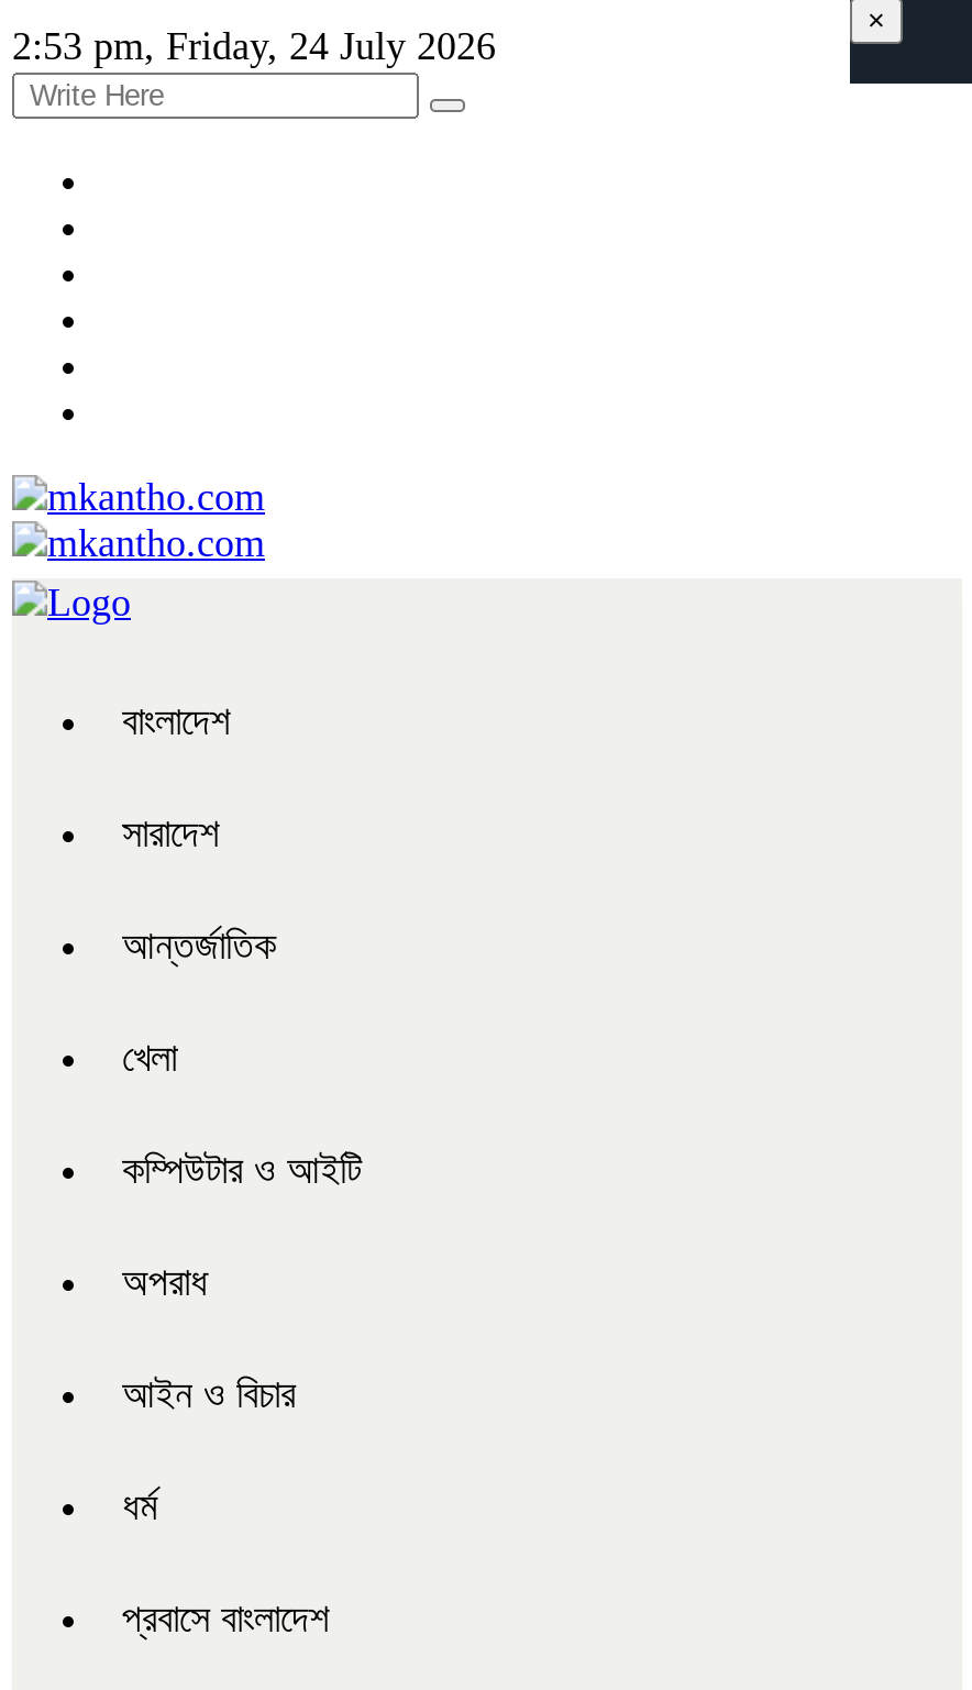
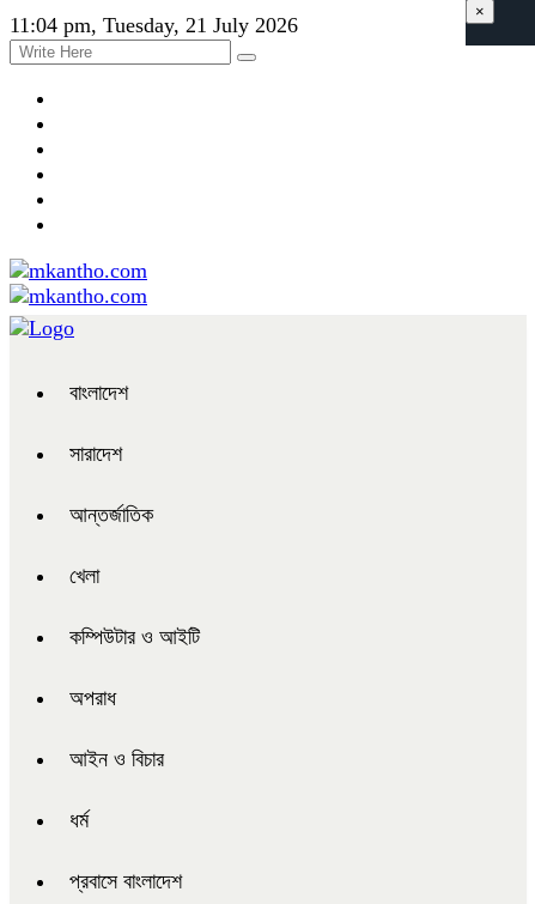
- 2:53 pm, Friday, 24 July 2026
+ 11:04 pm, Tuesday, 21 July 2026
